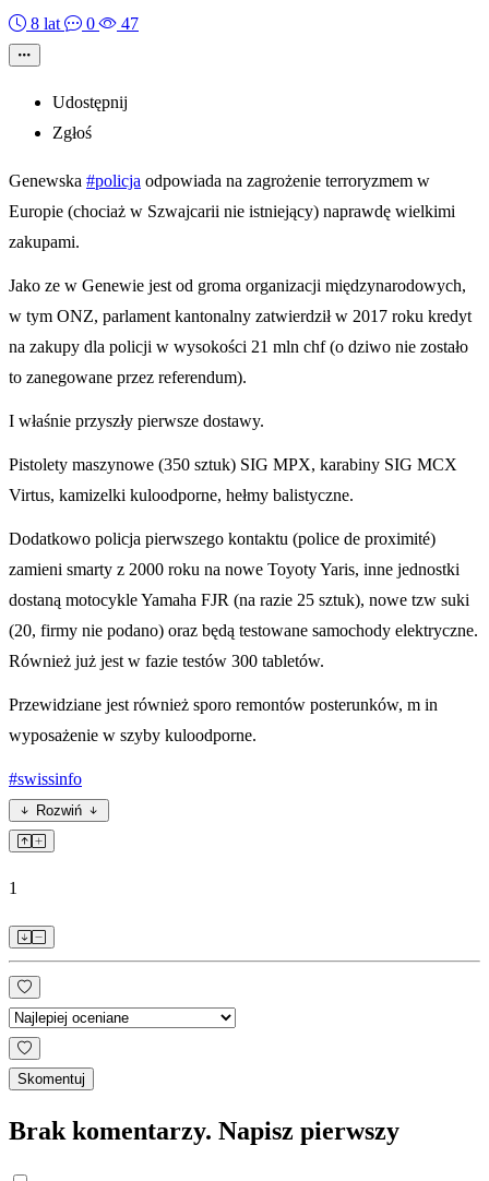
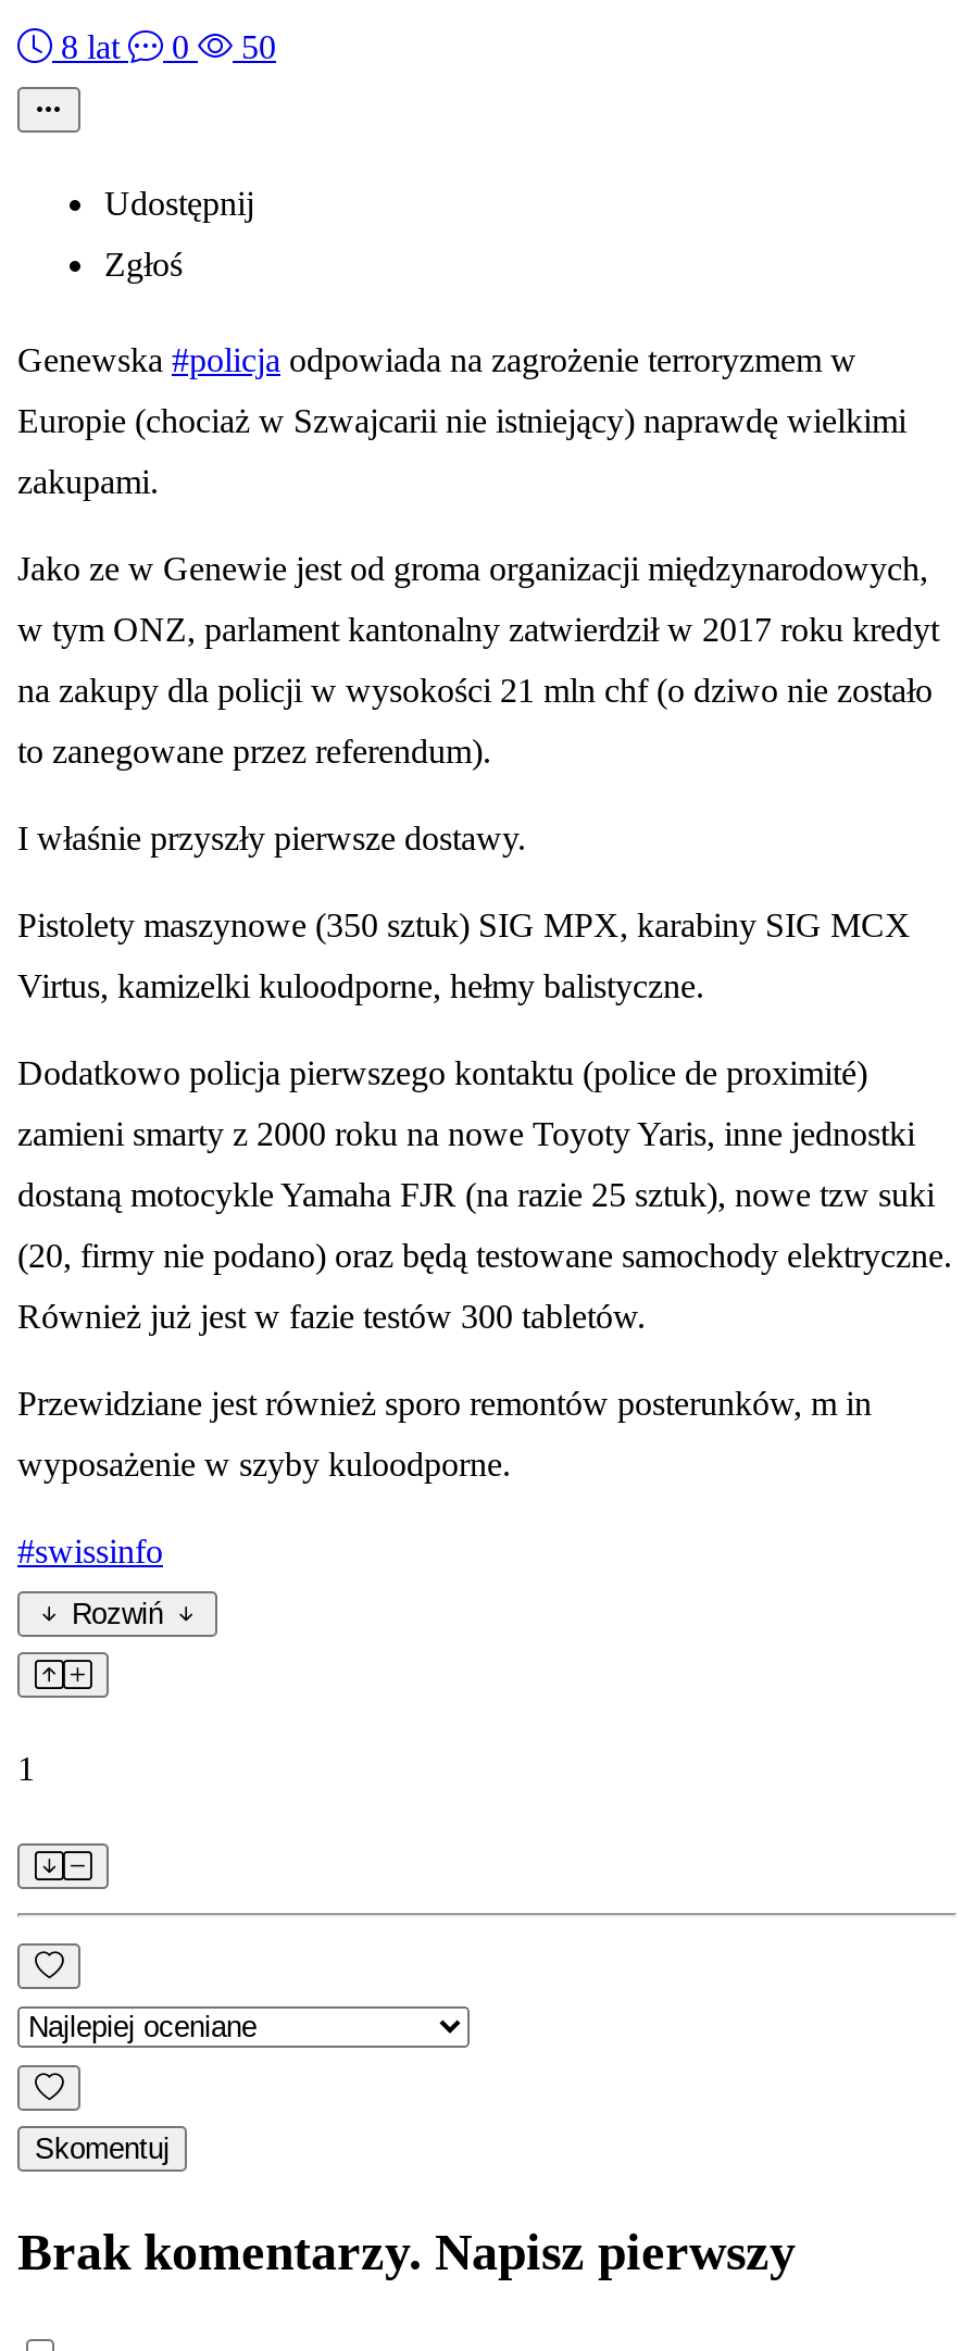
- 8 lat 0 47
+ 8 lat 0 50
